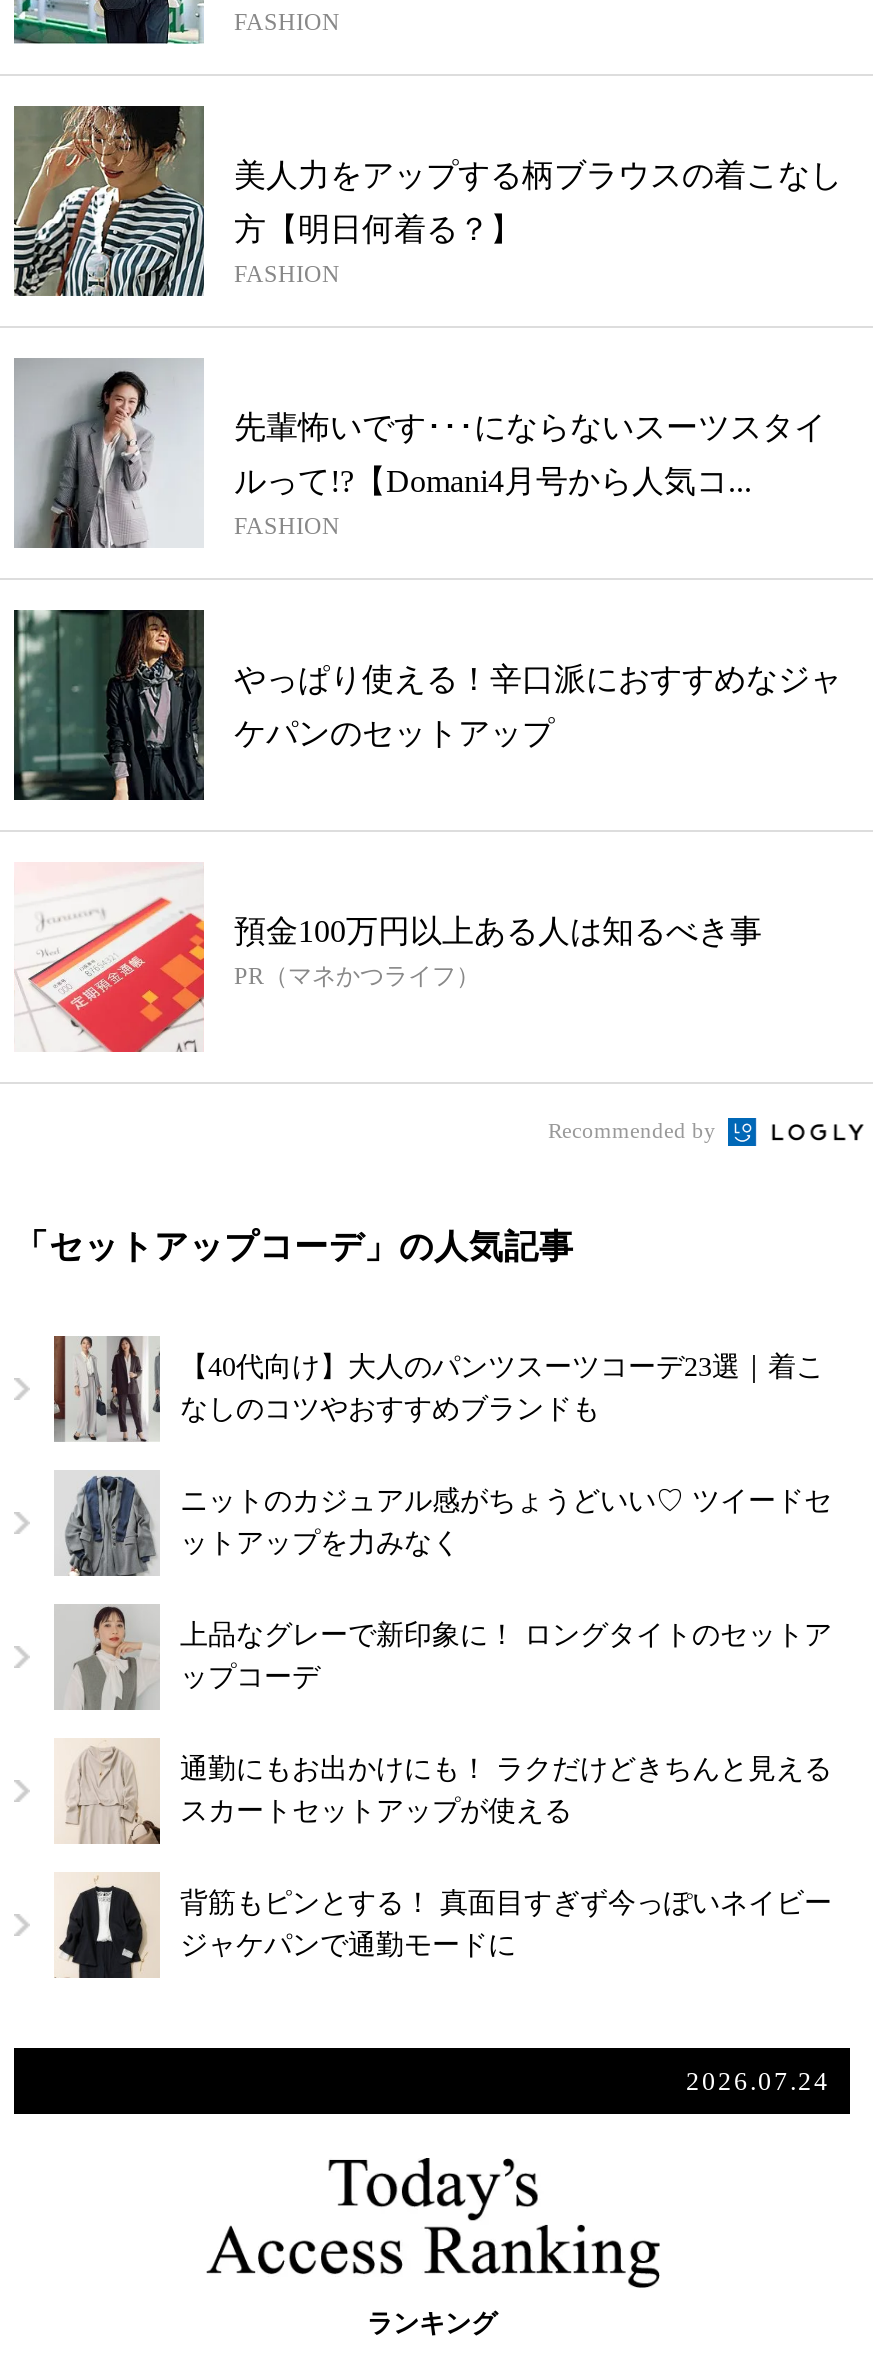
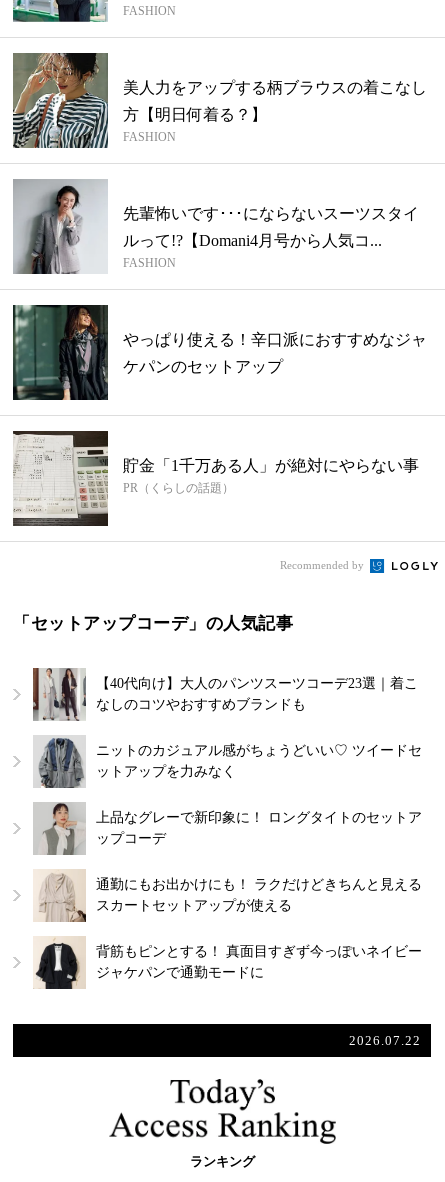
- [image]
- 預金100万円以上ある人は知るべき事
- PR（マネかつライフ）
+ [image]
+ 貯金「1千万ある人」が絶対にやらない事
+ PR（くらしの話題）

- 2026.07.24
+ 2026.07.22
